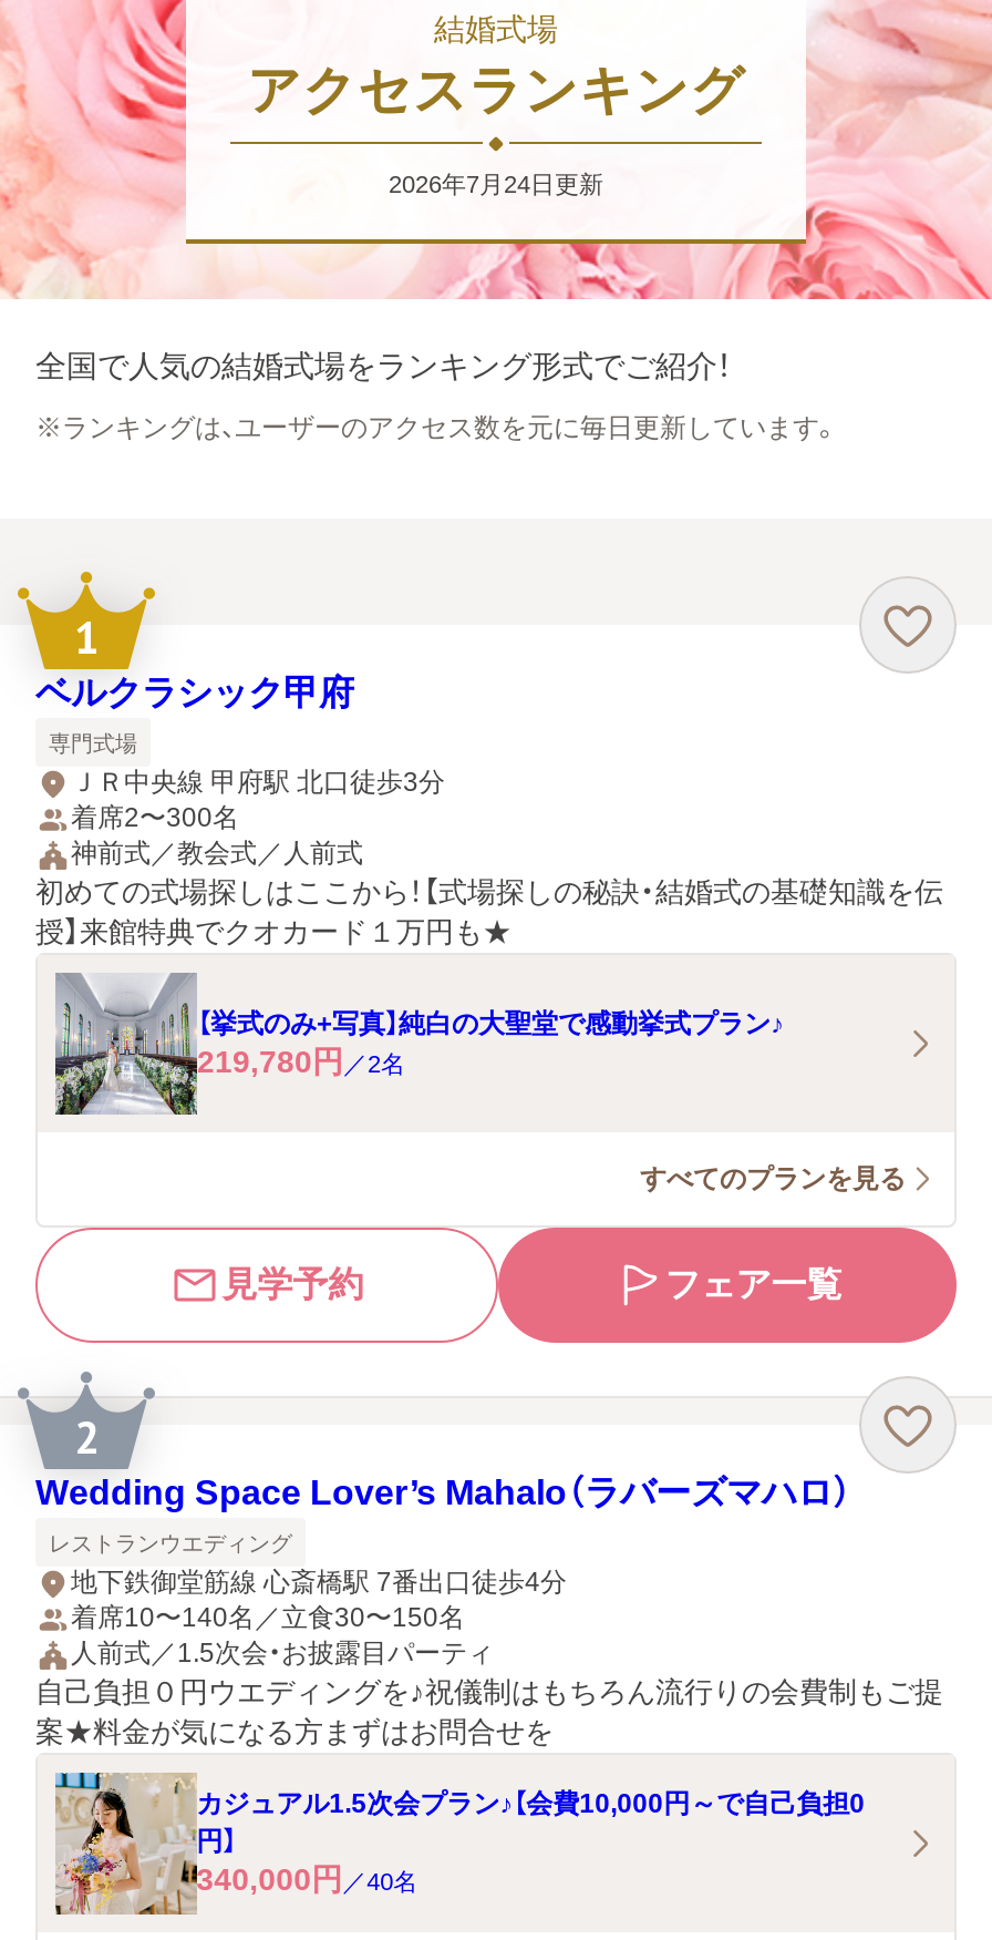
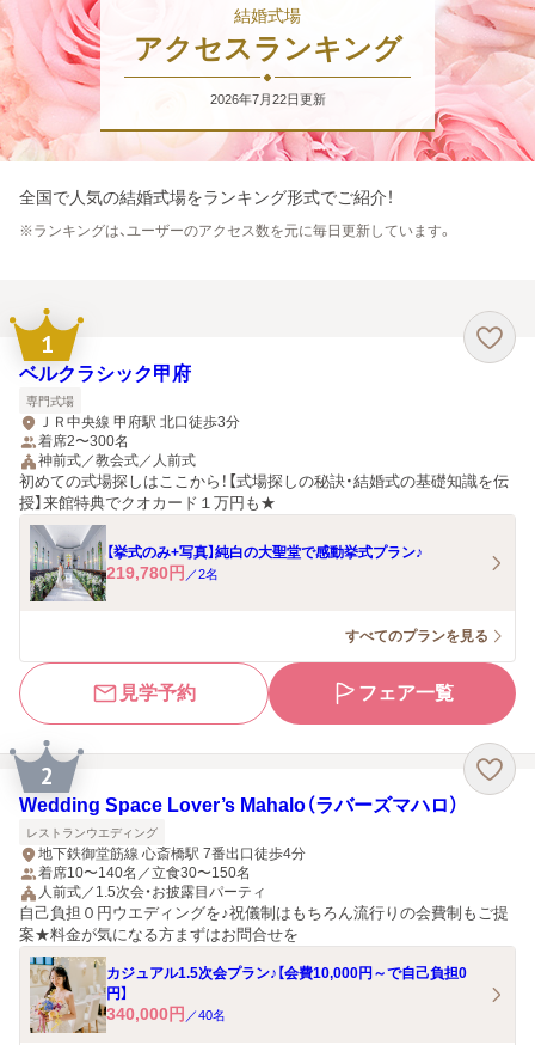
- 2026年7月24日更新
+ 2026年7月22日更新
